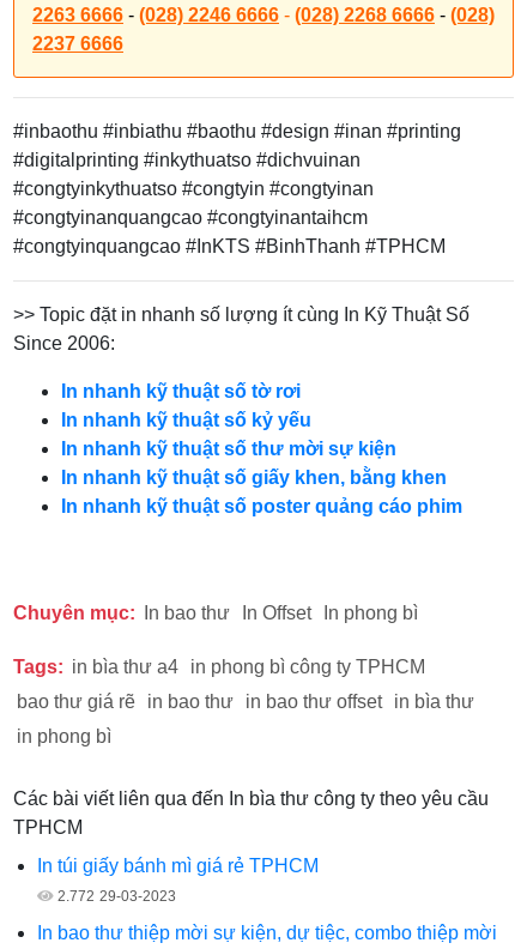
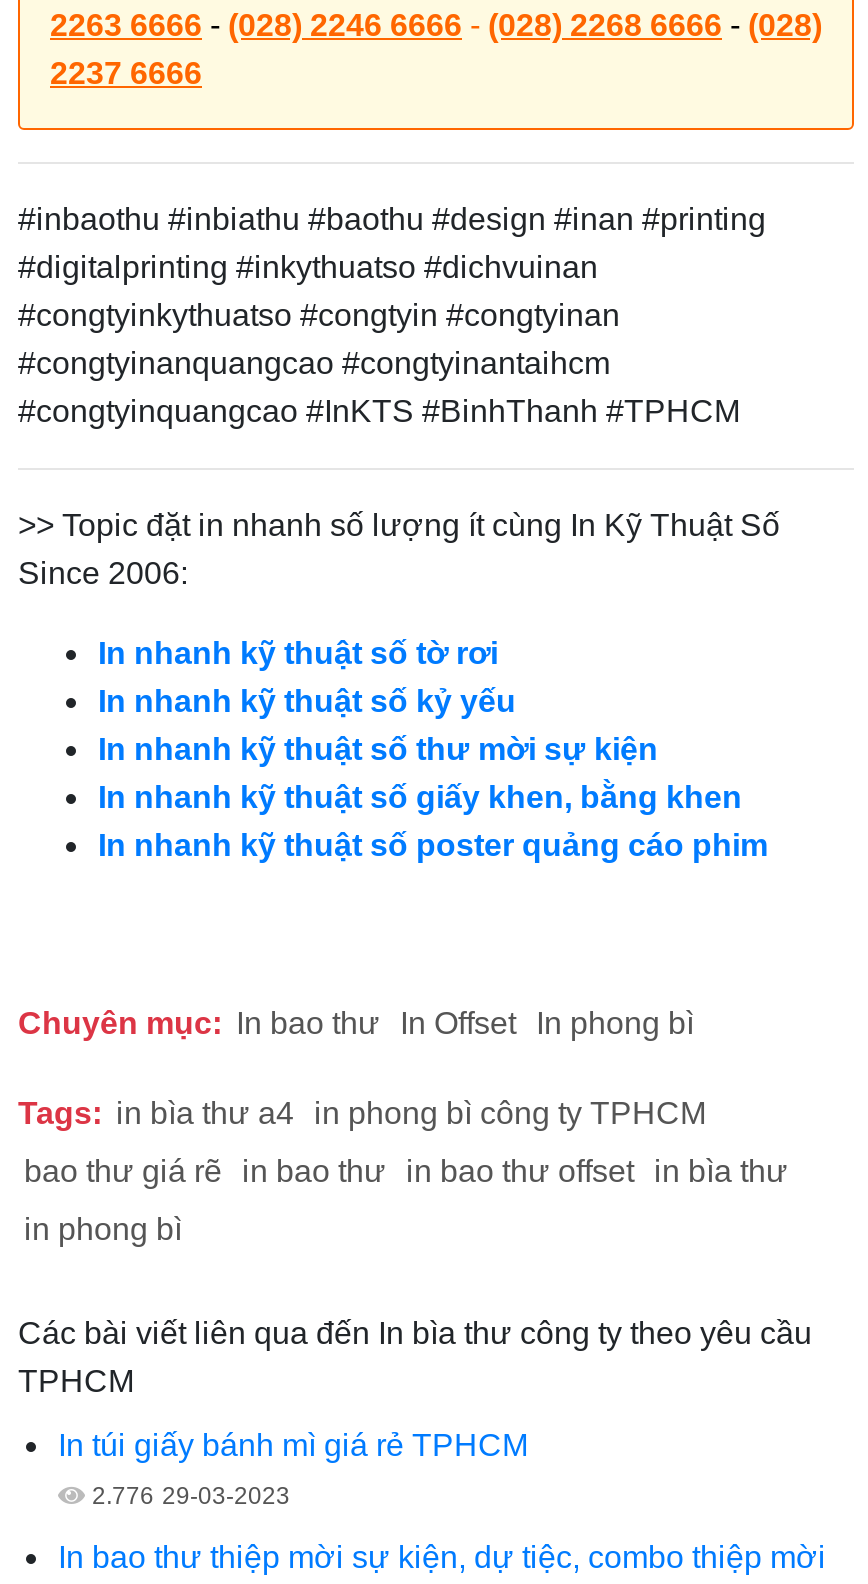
- 2.772 29-03-2023
+ 2.776 29-03-2023
